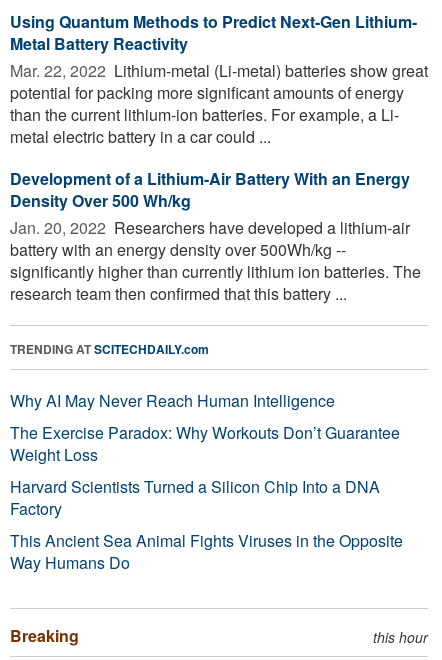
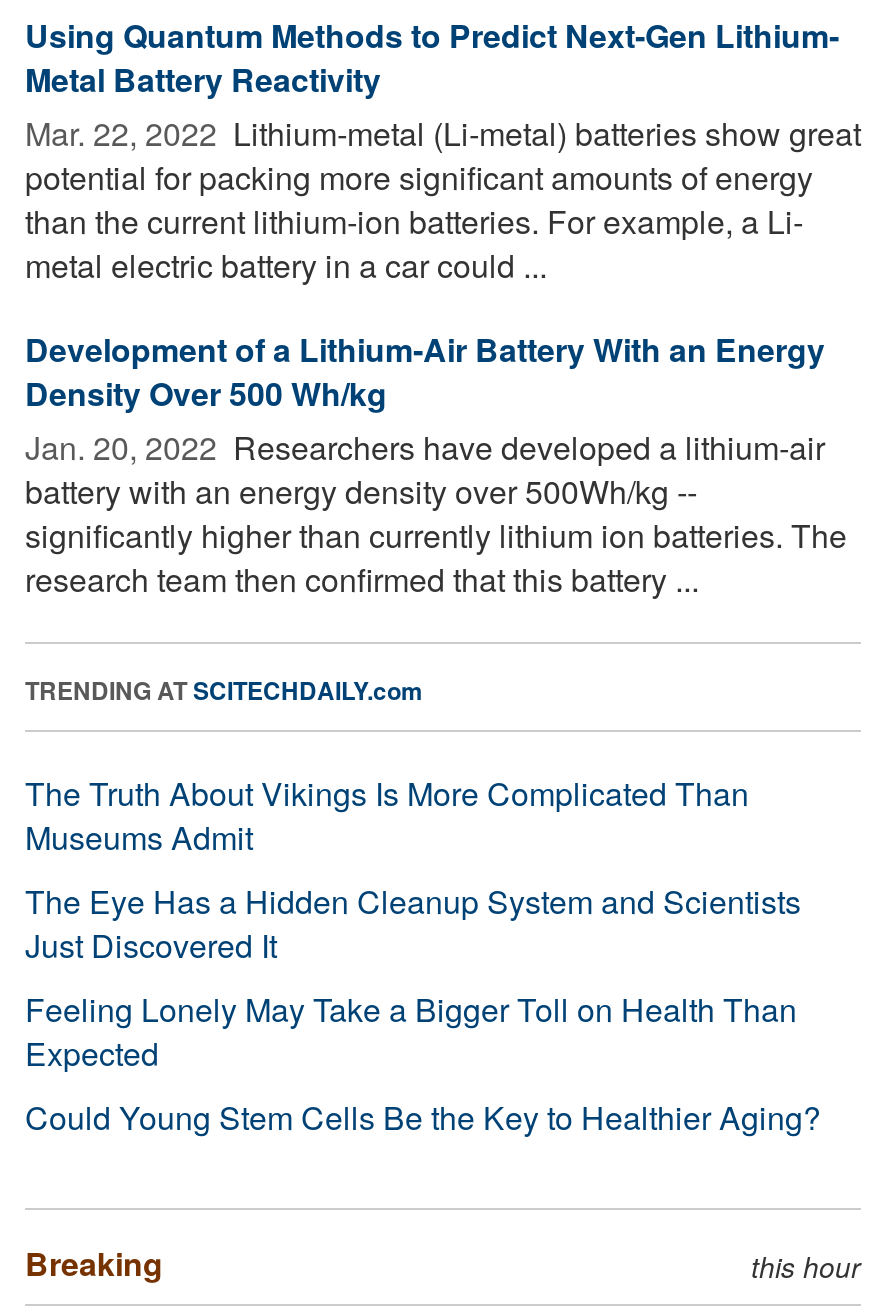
- Why AI May Never Reach Human Intelligence
- The Exercise Paradox: Why Workouts Don’t Guarantee
- Weight Loss
- Harvard Scientists Turned a Silicon Chip Into a DNA
- Factory
- This Ancient Sea Animal Fights Viruses in the Opposite
- Way Humans Do
+ The Truth About Vikings Is More Complicated Than
+ Museums Admit
+ The Eye Has a Hidden Cleanup System and Scientists
+ Just Discovered It
+ Feeling Lonely May Take a Bigger Toll on Health Than
+ Expected
+ Could Young Stem Cells Be the Key to Healthier Aging?
